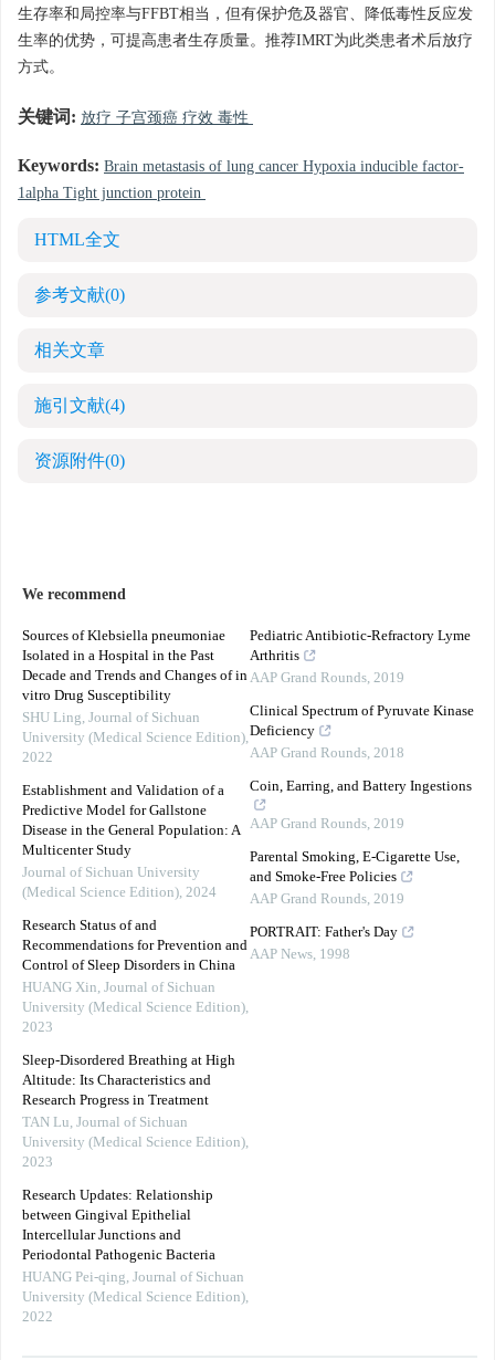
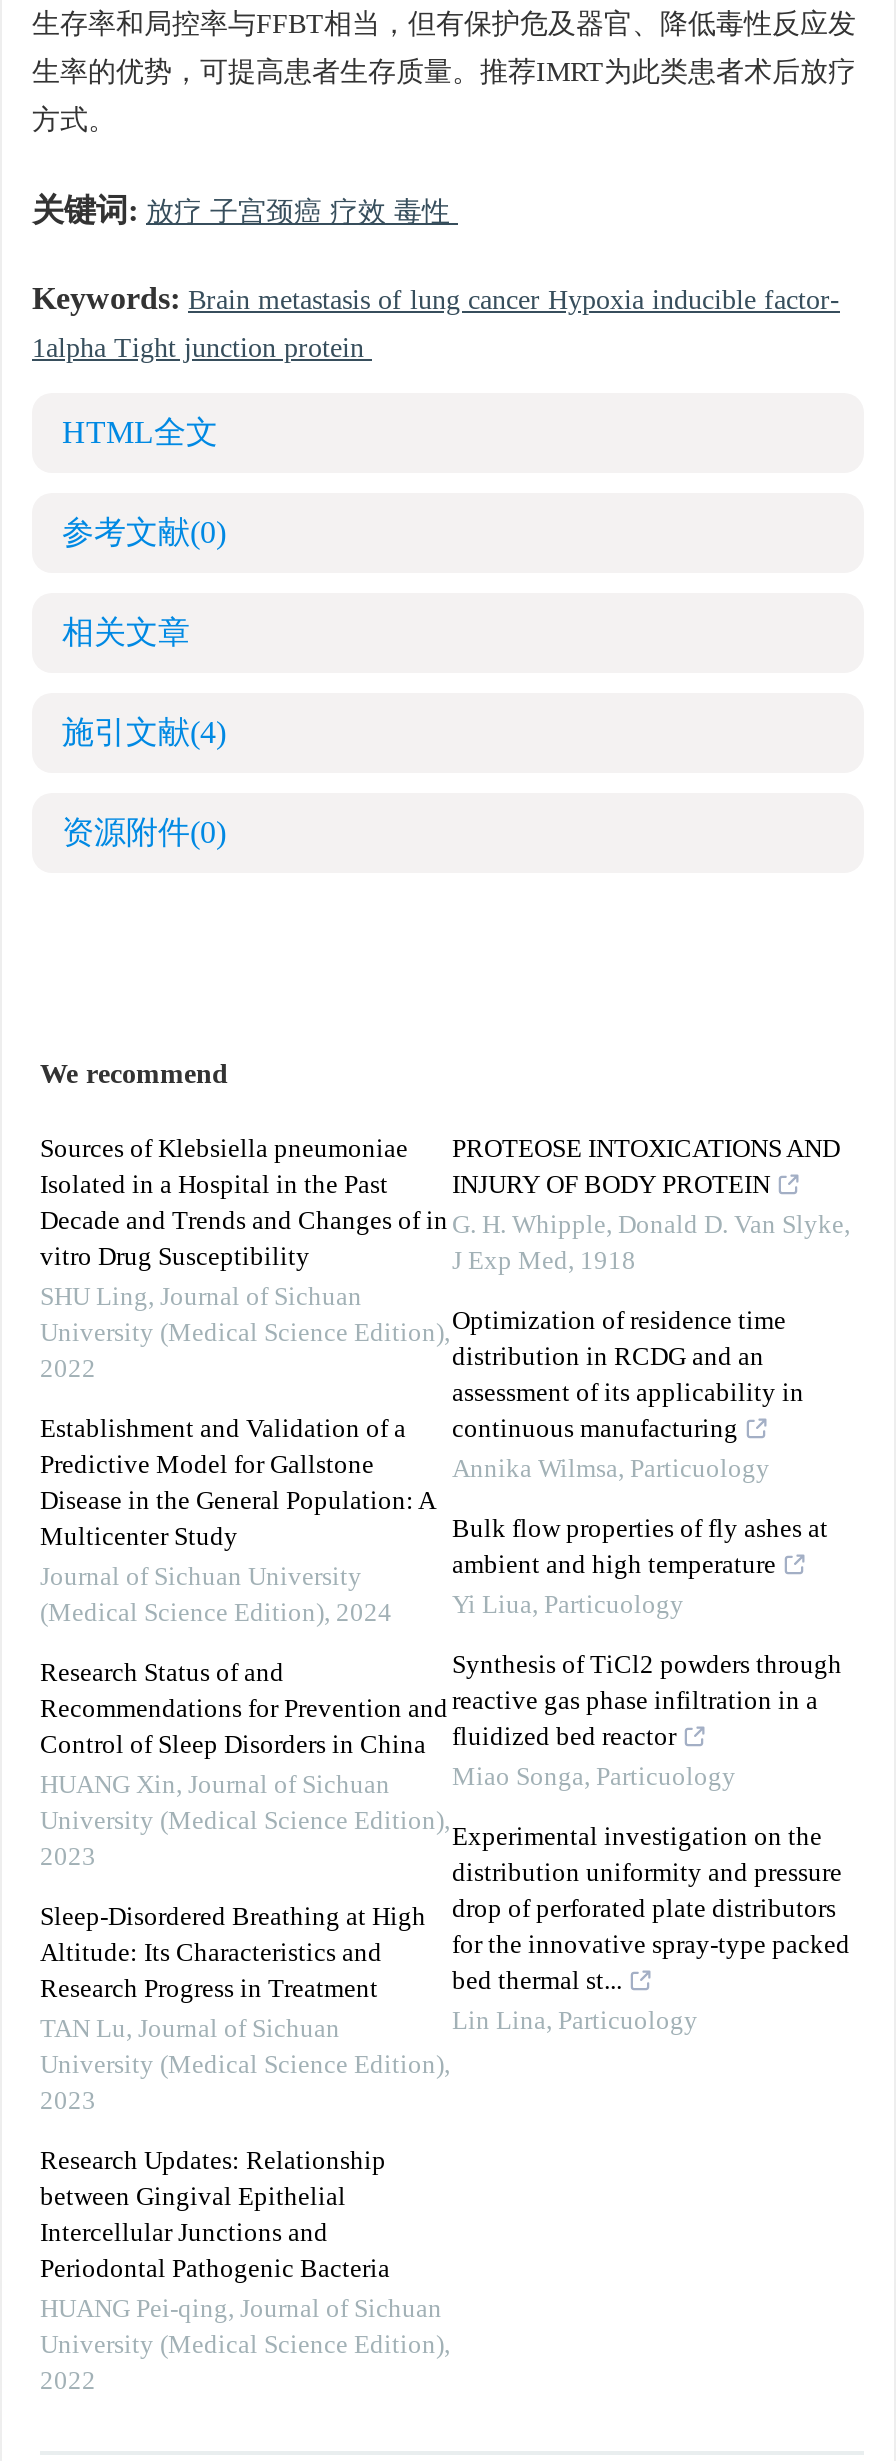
- Pediatric Antibiotic-Refractory Lyme
- Arthritis
- AAP Grand Rounds, 2019
- Clinical Spectrum of Pyruvate Kinase
- Deficiency
- AAP Grand Rounds, 2018
- Coin, Earring, and Battery Ingestions
- AAP Grand Rounds, 2019
- Parental Smoking, E-Cigarette Use,
- and Smoke-Free Policies
- AAP Grand Rounds, 2019
- PORTRAIT: Father's Day
- AAP News, 1998
+ PROTEOSE INTOXICATIONS AND
+ INJURY OF BODY PROTEIN
+ G. H. Whipple, Donald D. Van Slyke,
+ J Exp Med, 1918
+ Optimization of residence time
+ distribution in RCDG and an
+ assessment of its applicability in
+ continuous manufacturing
+ Annika Wilmsa, Particuology
+ Bulk flow properties of fly ashes at
+ ambient and high temperature
+ Yi Liua, Particuology
+ Synthesis of TiCl2 powders through
+ reactive gas phase infiltration in a
+ fluidized bed reactor
+ Miao Songa, Particuology
+ Experimental investigation on the
+ distribution uniformity and pressure
+ drop of perforated plate distributors
+ for the innovative spray-type packed
+ bed thermal st...
+ Lin Lina, Particuology
